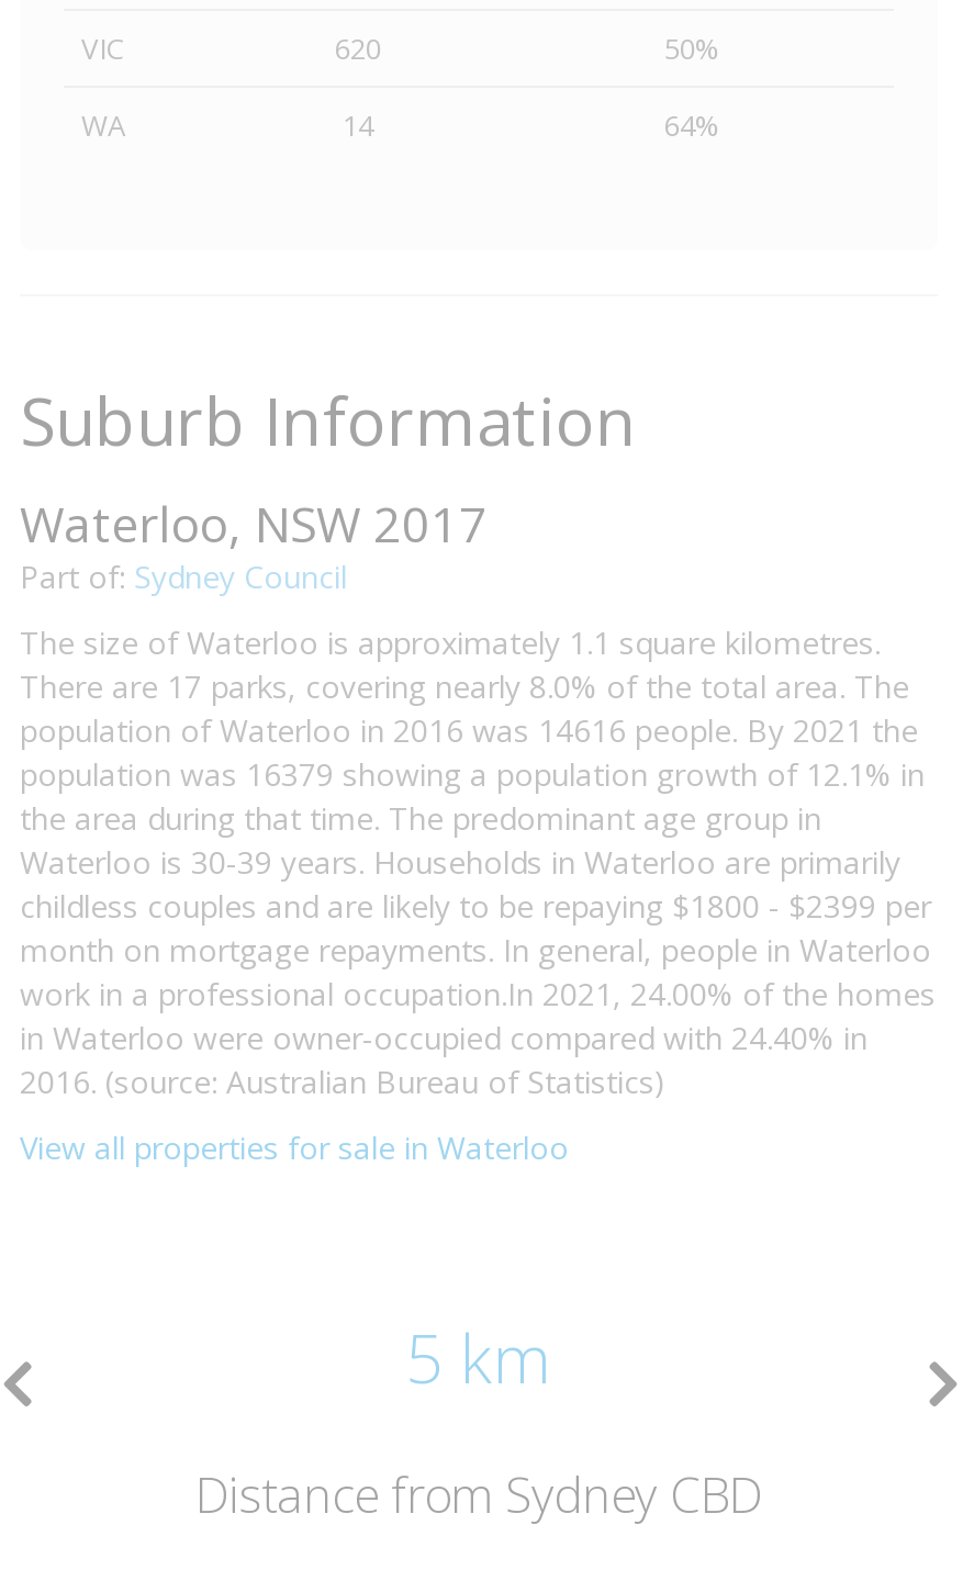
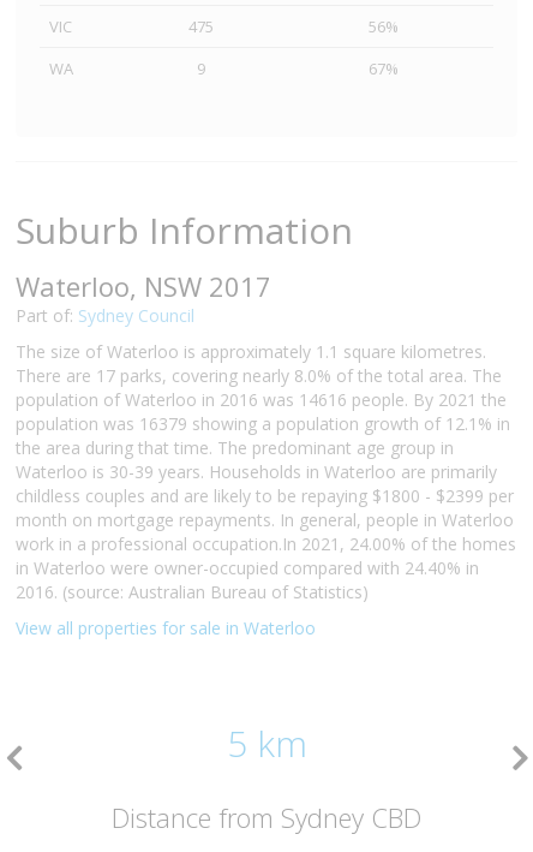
- 620
+ 475

- 50%
+ 56%

- 14
+ 9

- 64%
+ 67%
